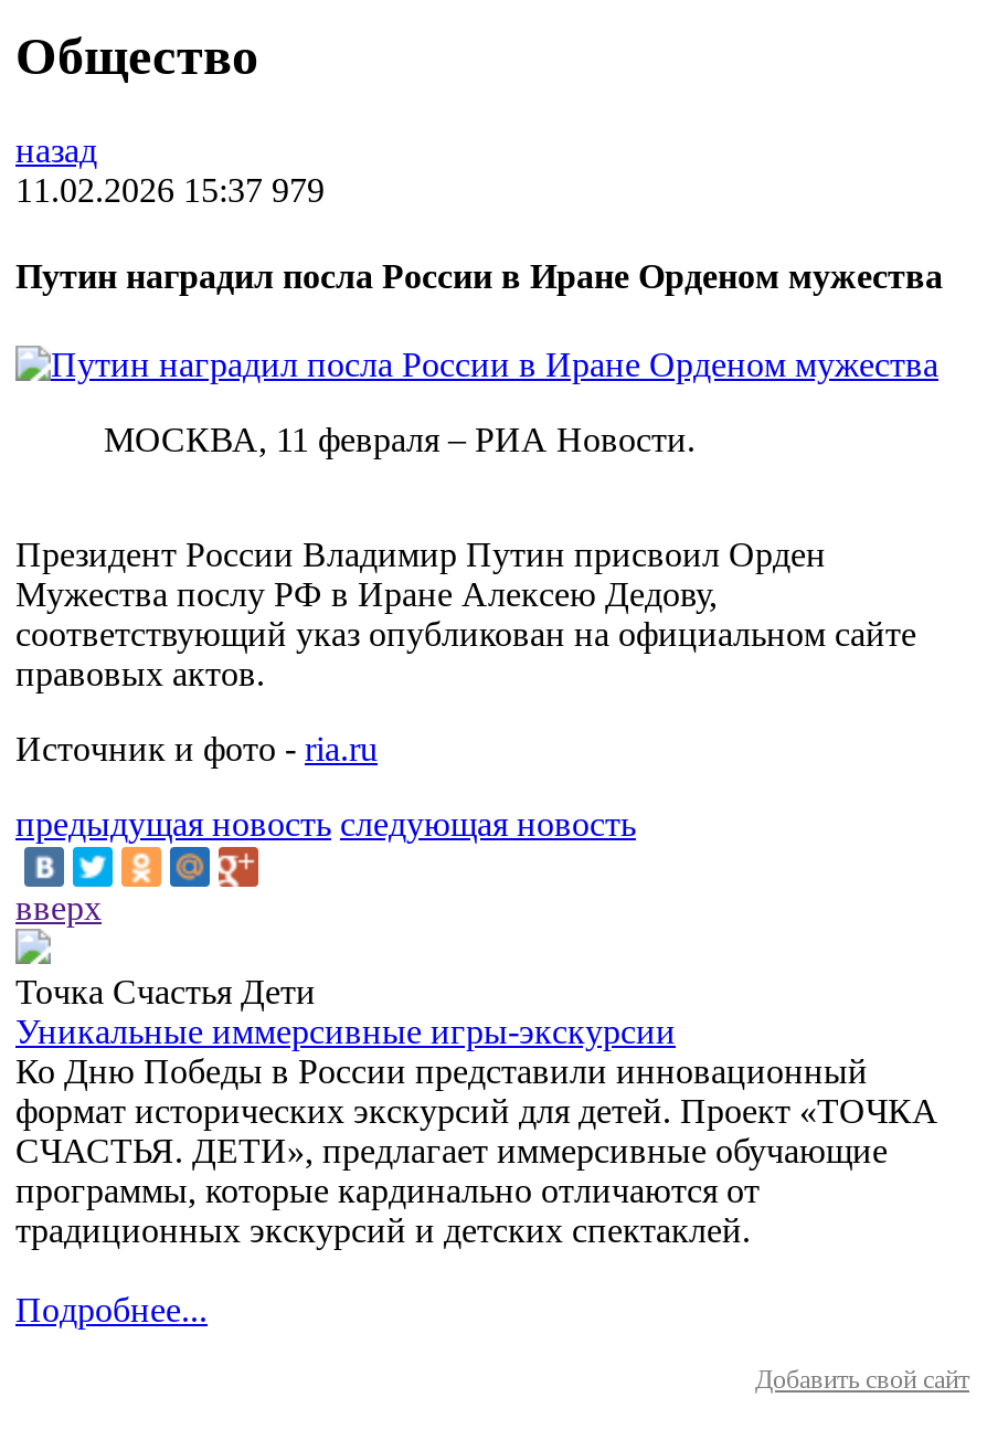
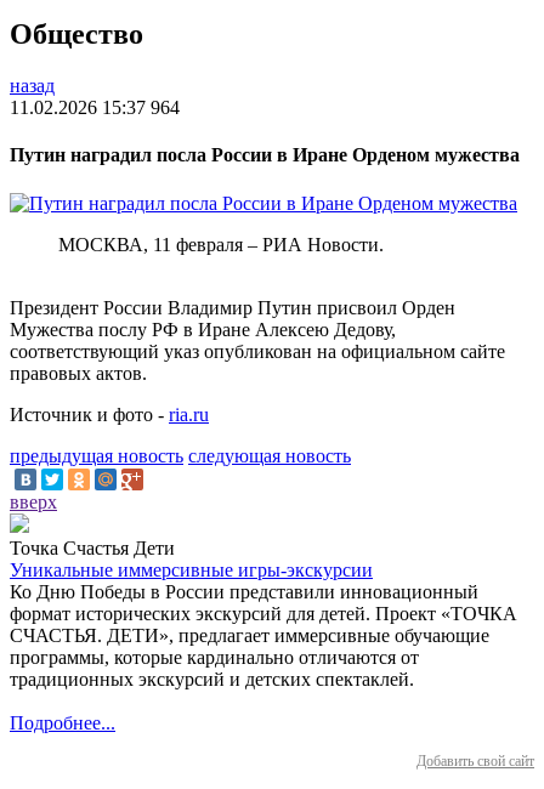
- 11.02.2026 15:37 979
+ 11.02.2026 15:37 964
